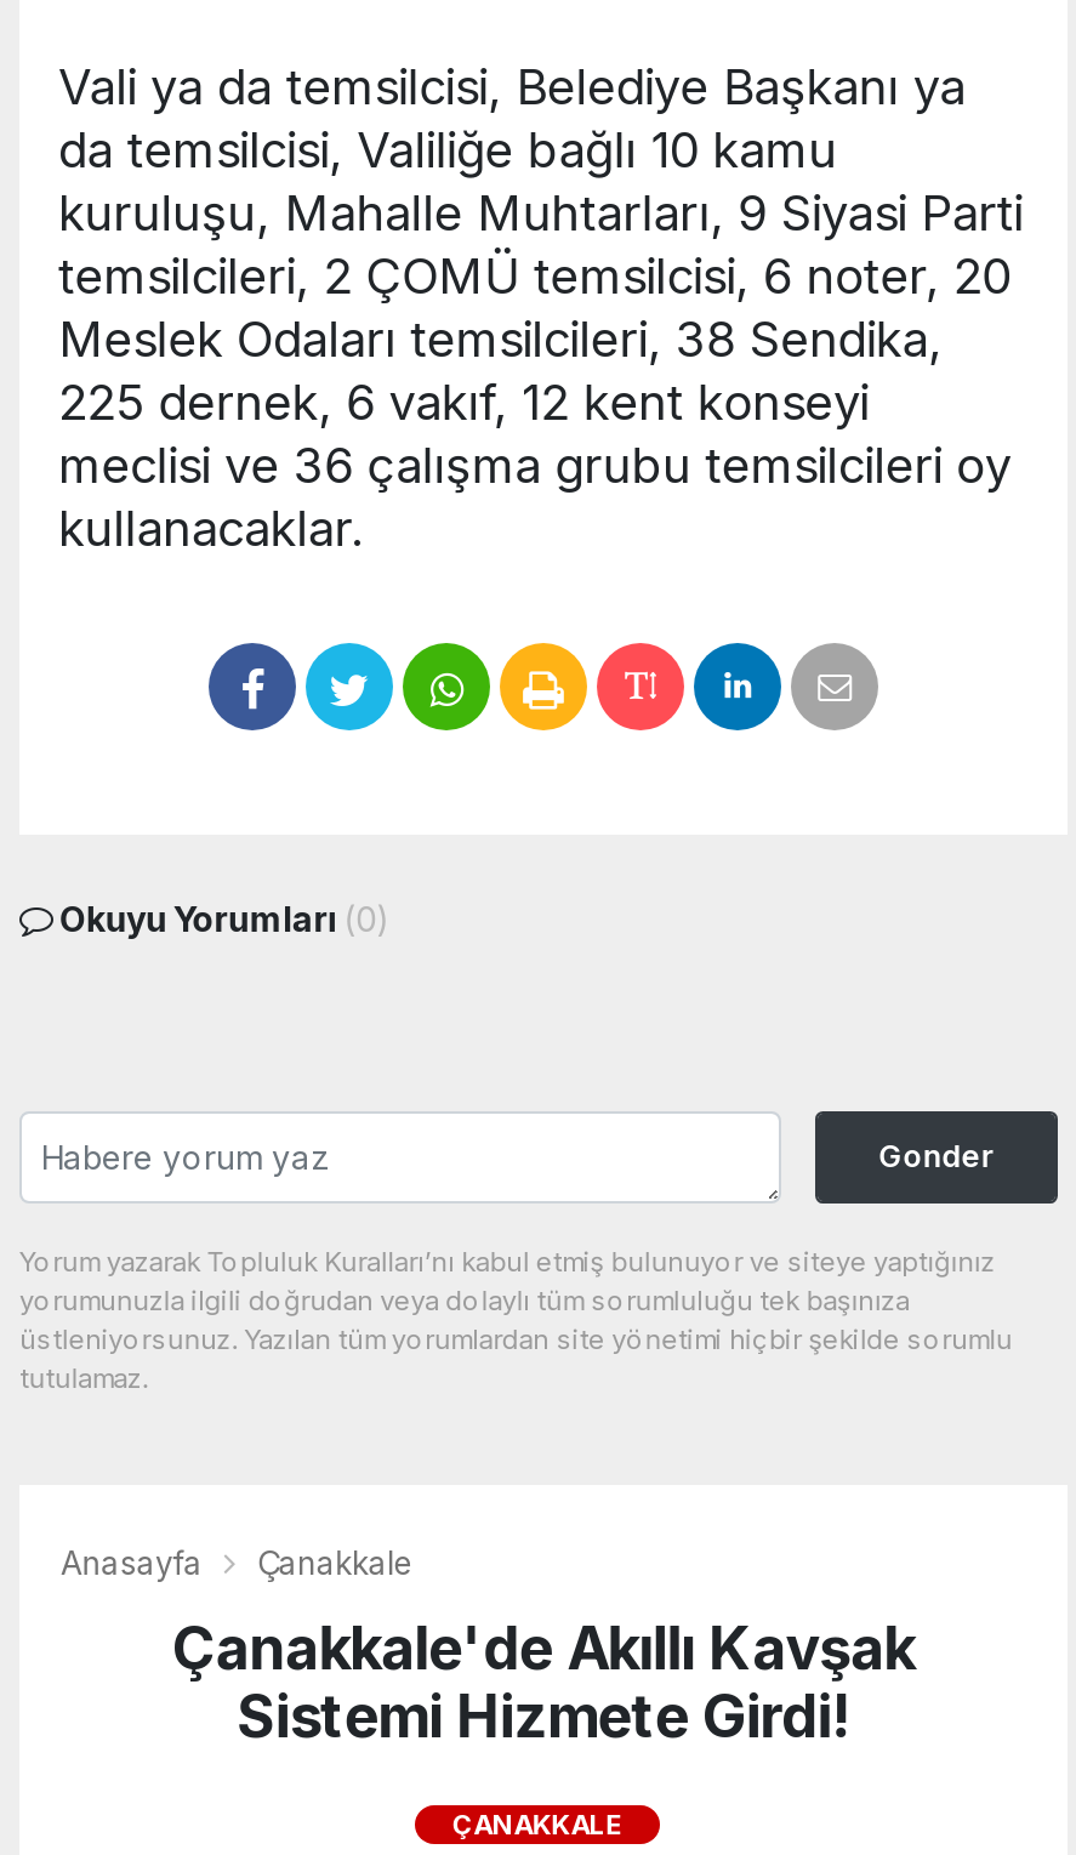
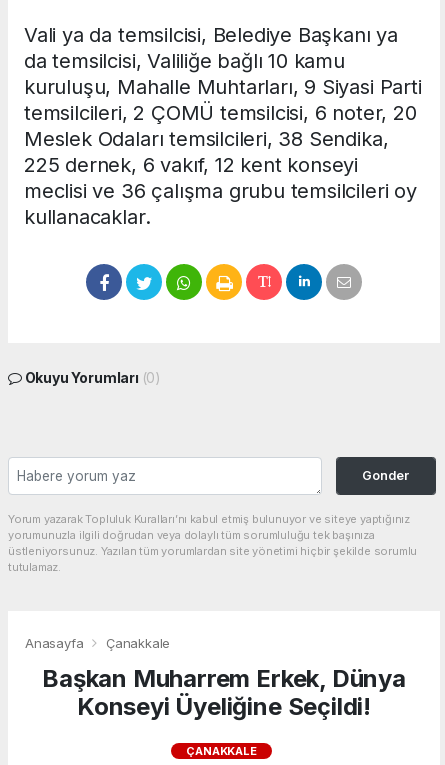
- Çanakkale'de Akıllı Kavşak
- Sistemi Hizmete Girdi!
+ Başkan Muharrem Erkek, Dünya
+ Konseyi Üyeliğine Seçildi!
